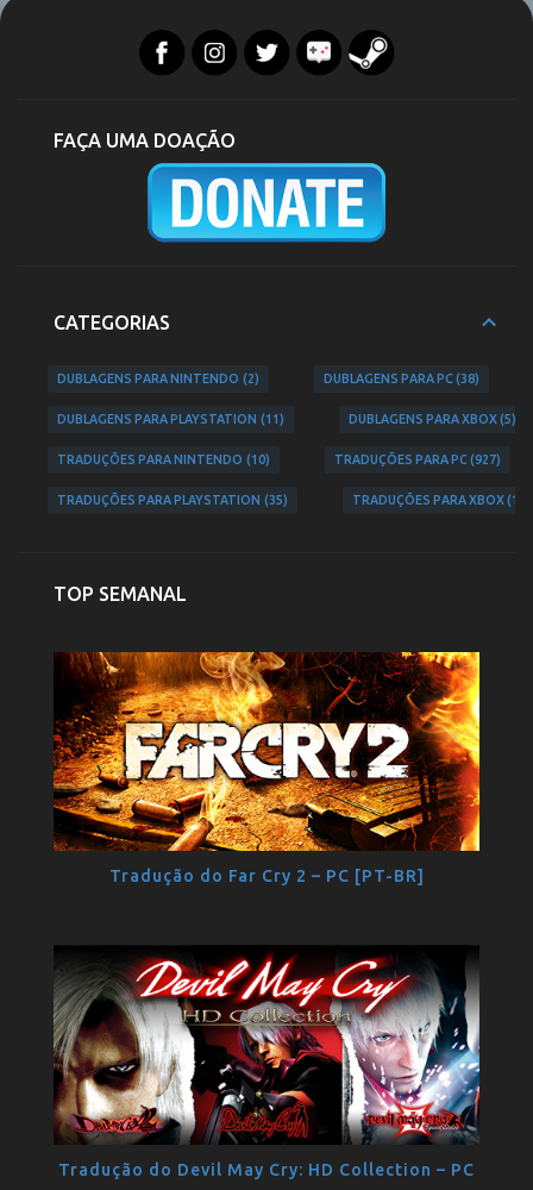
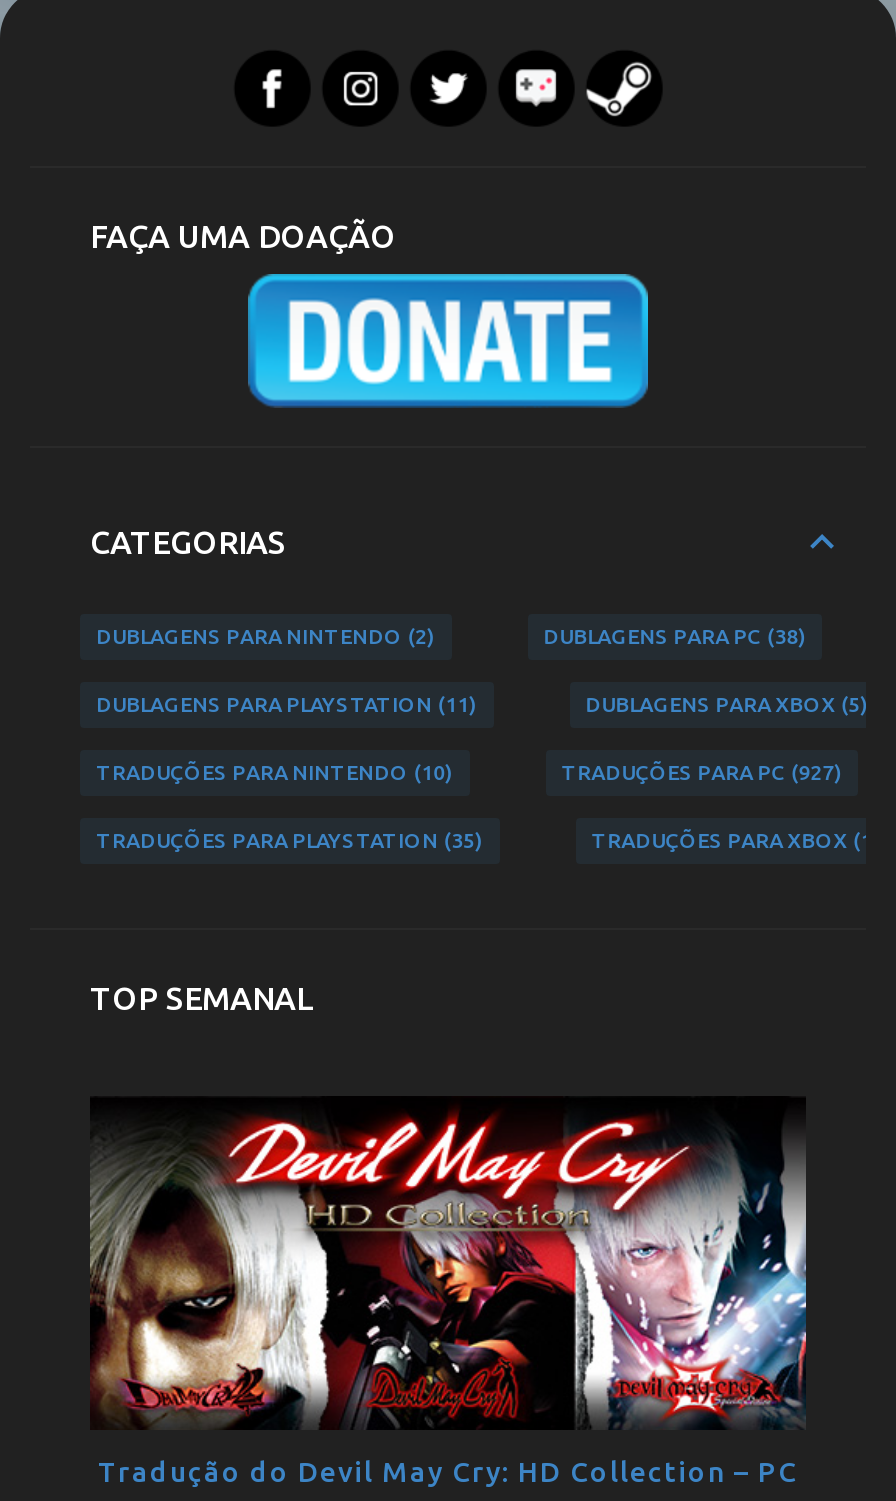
- [image]
- Tradução do Far Cry 2 – PC [PT-BR]
